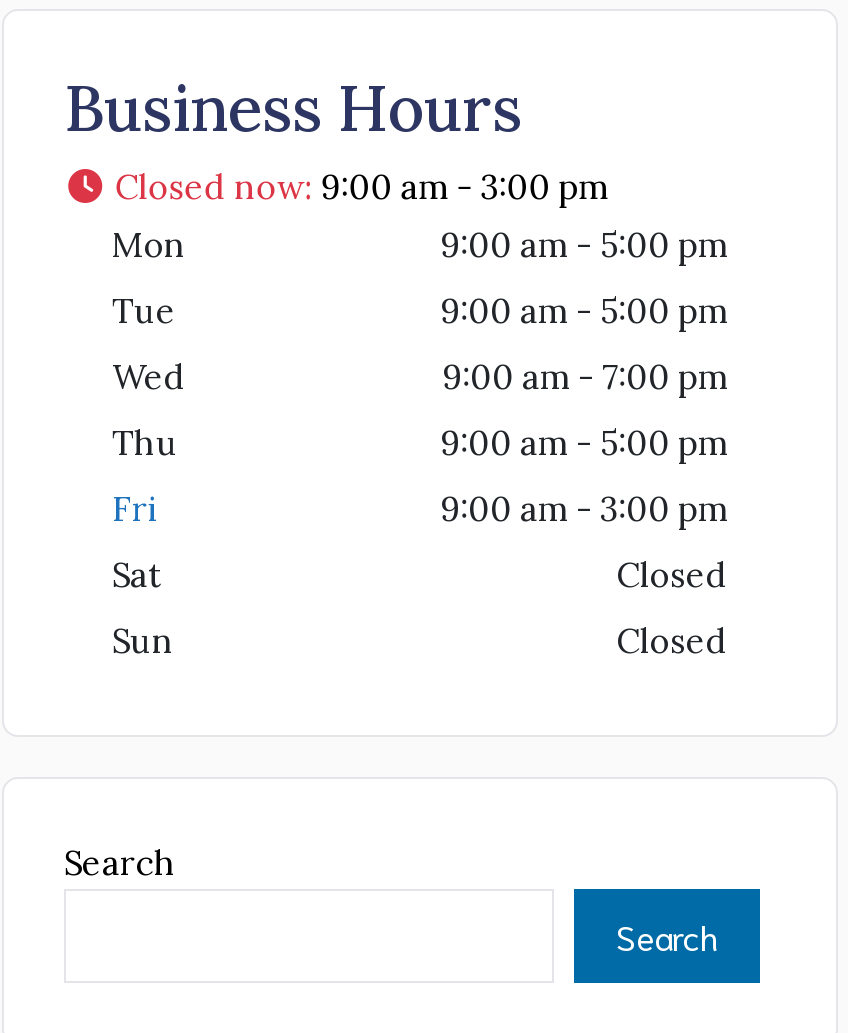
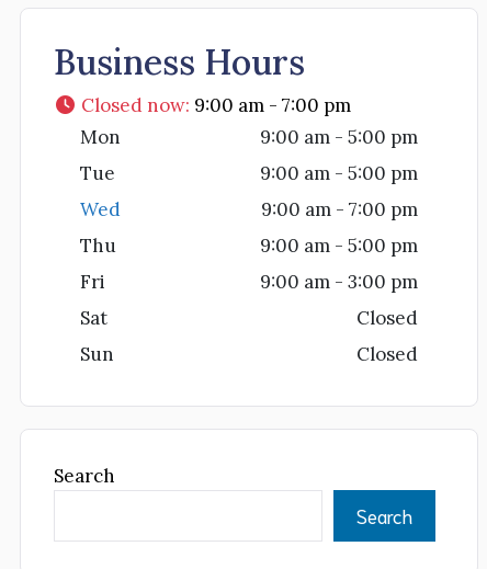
- Closed now: 9:00 am - 3:00 pm
+ Closed now: 9:00 am - 7:00 pm
